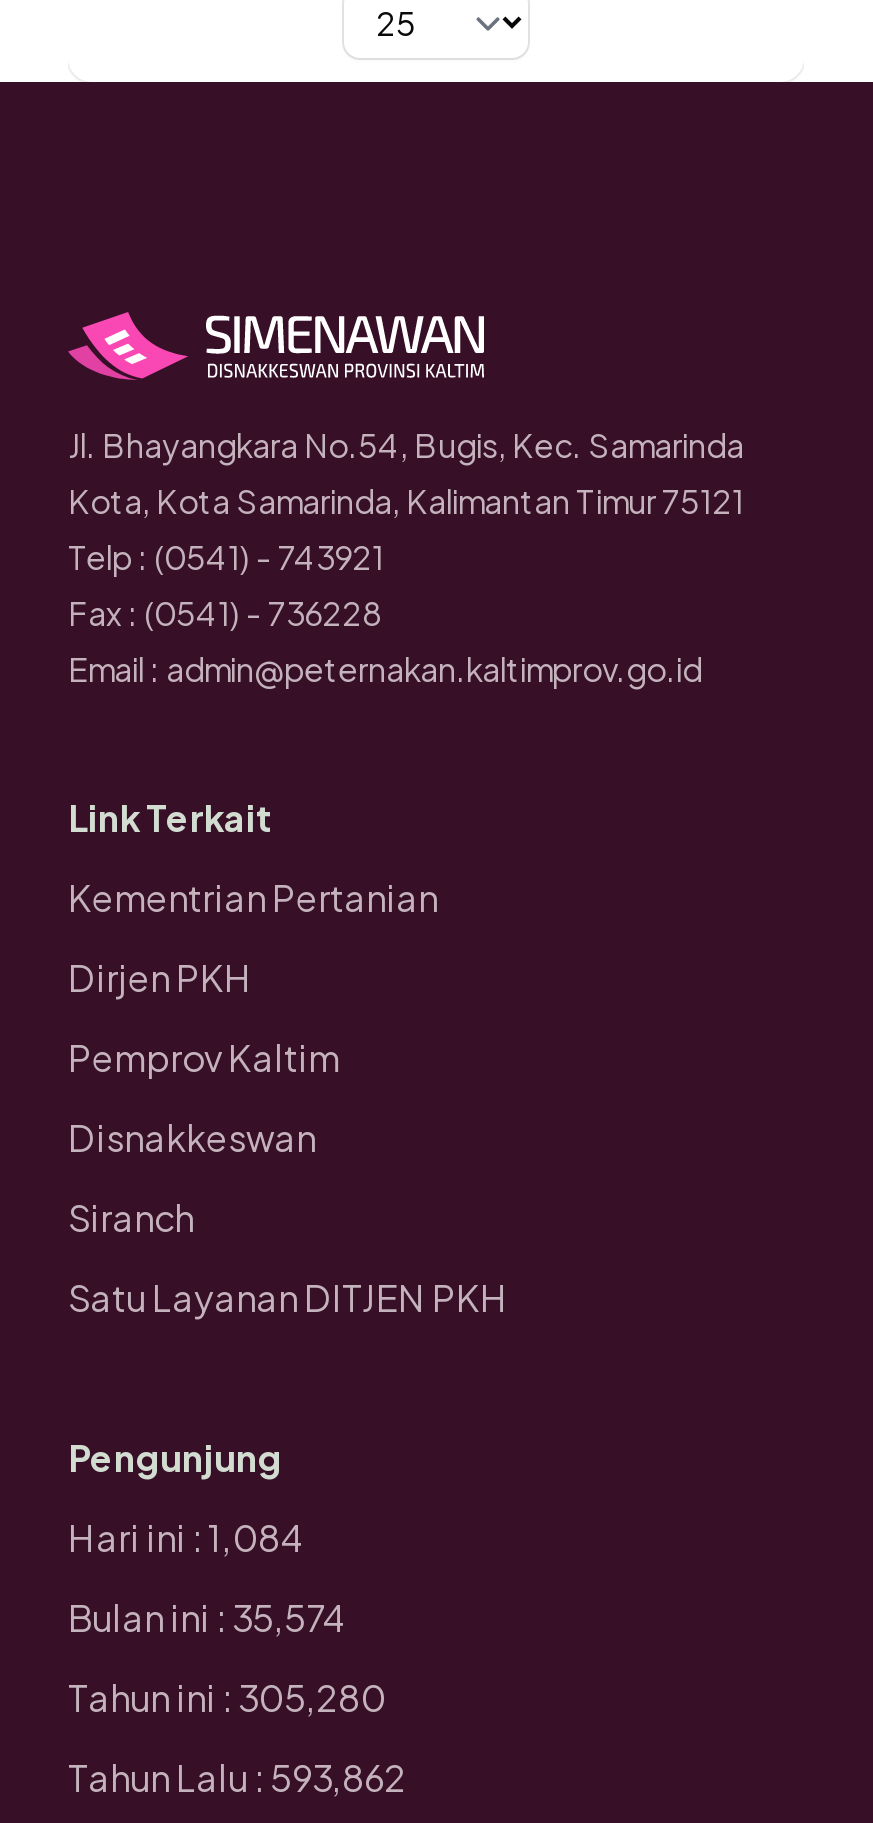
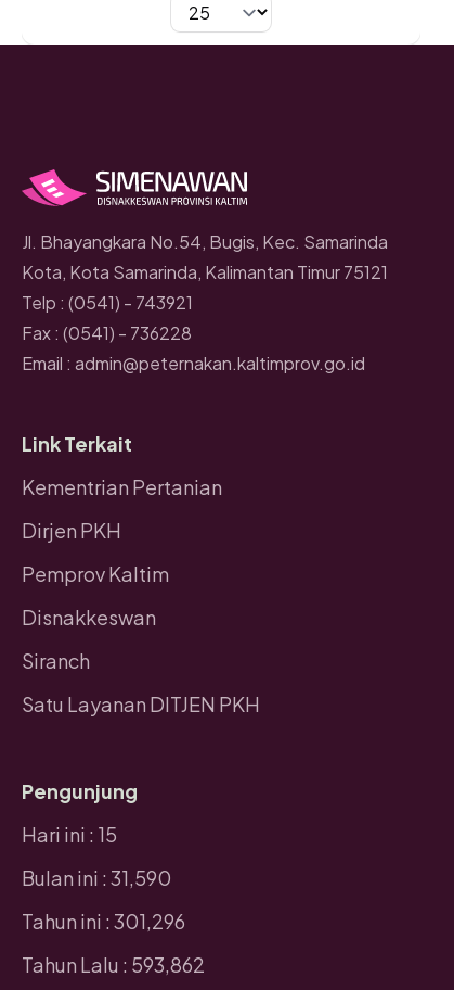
- Hari ini : 1,084
+ Hari ini : 15

- Bulan ini : 35,574
+ Bulan ini : 31,590

- Tahun ini : 305,280
+ Tahun ini : 301,296
